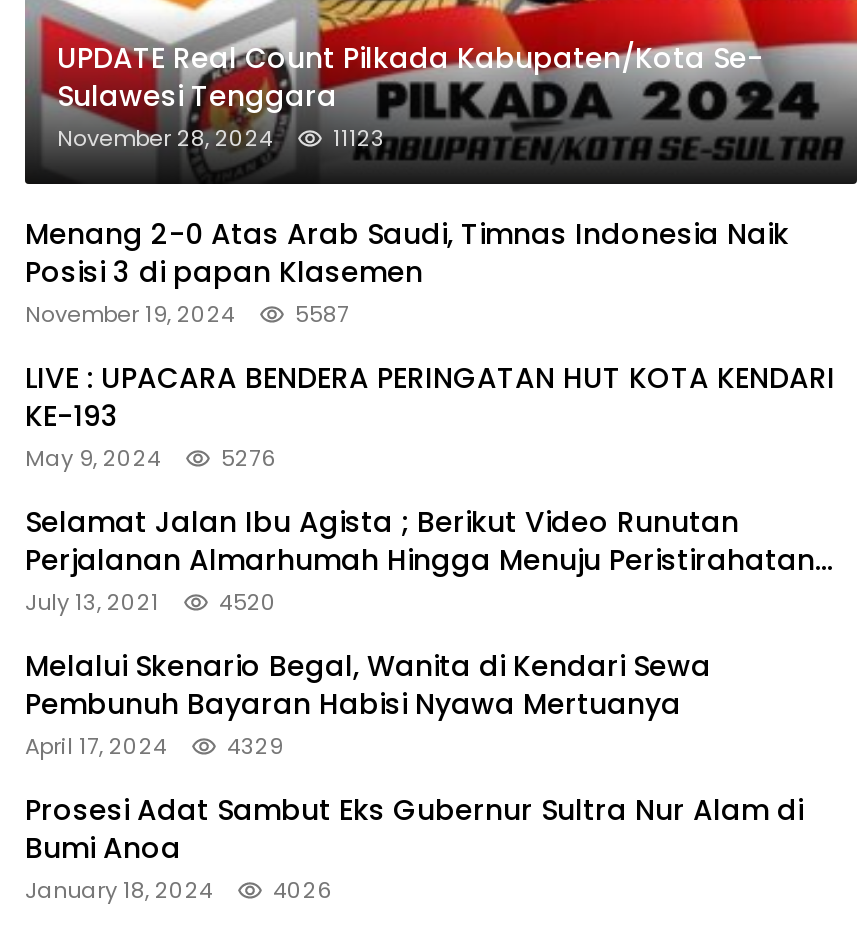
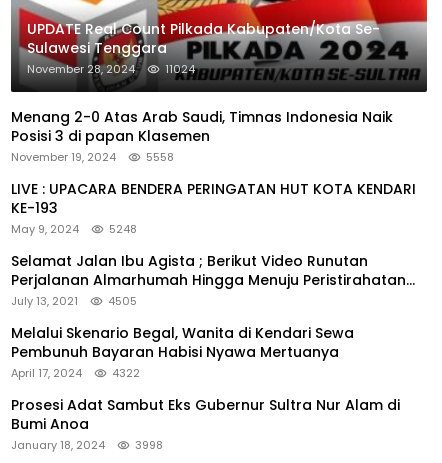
- November 28, 2024 11123
+ November 28, 2024 11024

- November 19, 2024 5587
+ November 19, 2024 5558

- May 9, 2024 5276
+ May 9, 2024 5248

- 4520
+ 4505

- April 17, 2024 4329
+ April 17, 2024 4322

- January 18, 2024 4026
+ January 18, 2024 3998
